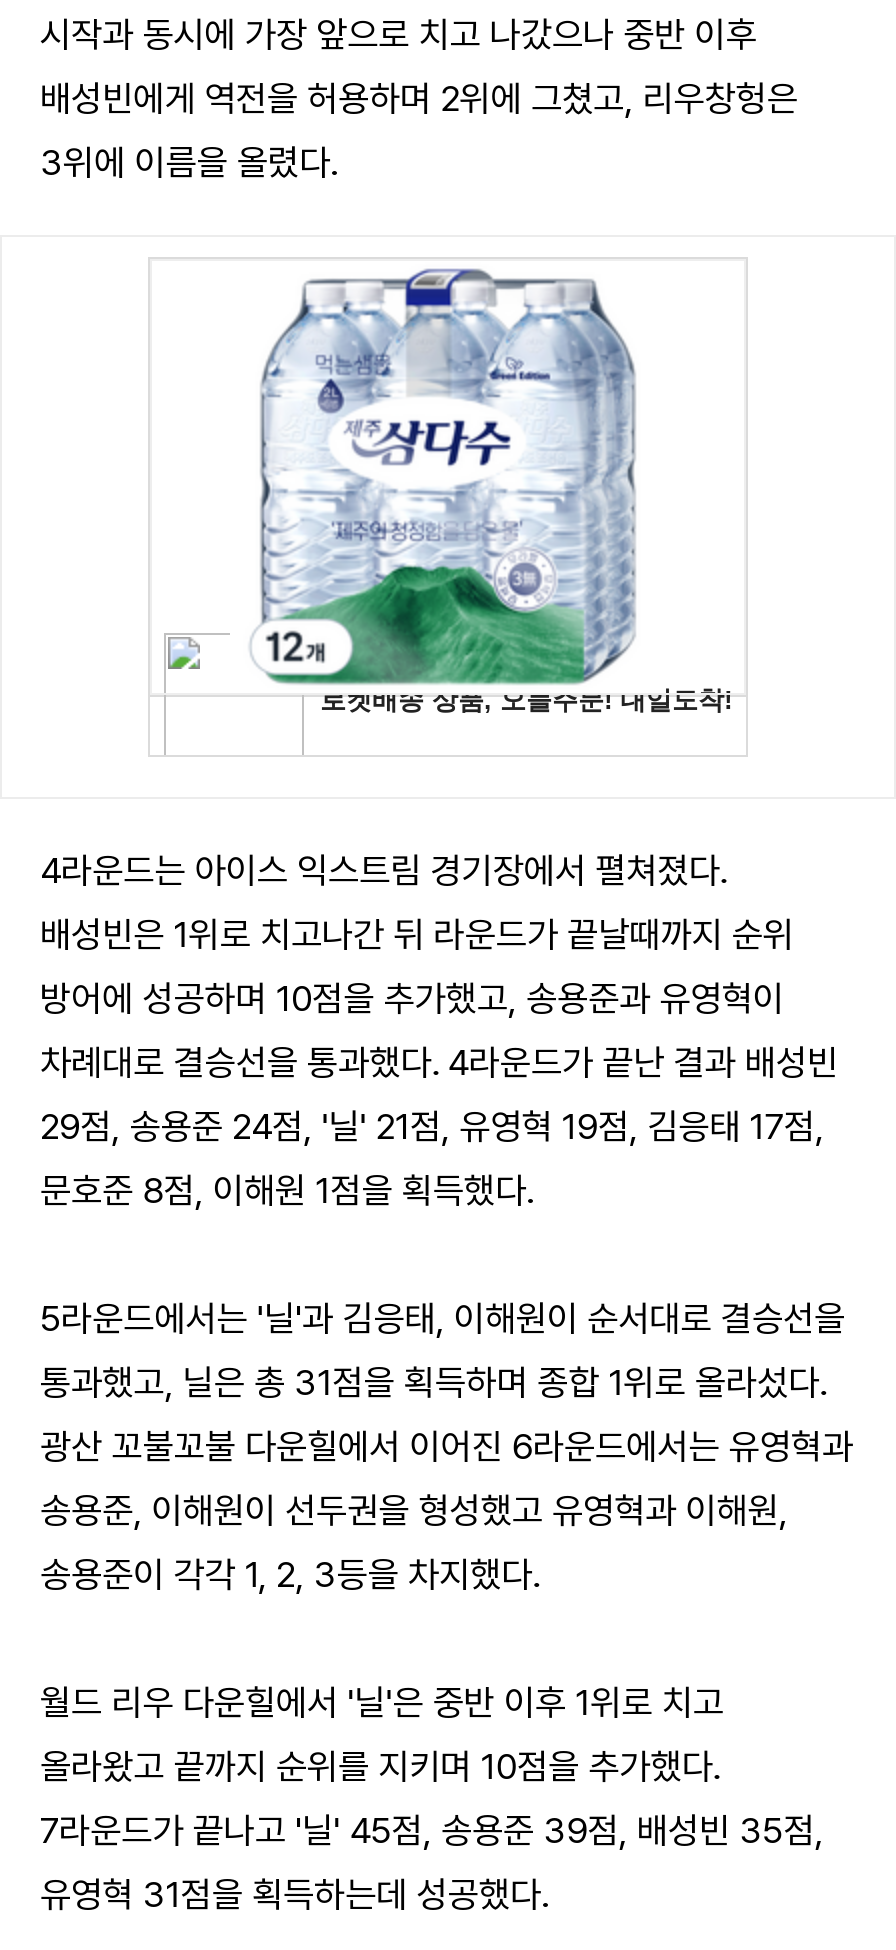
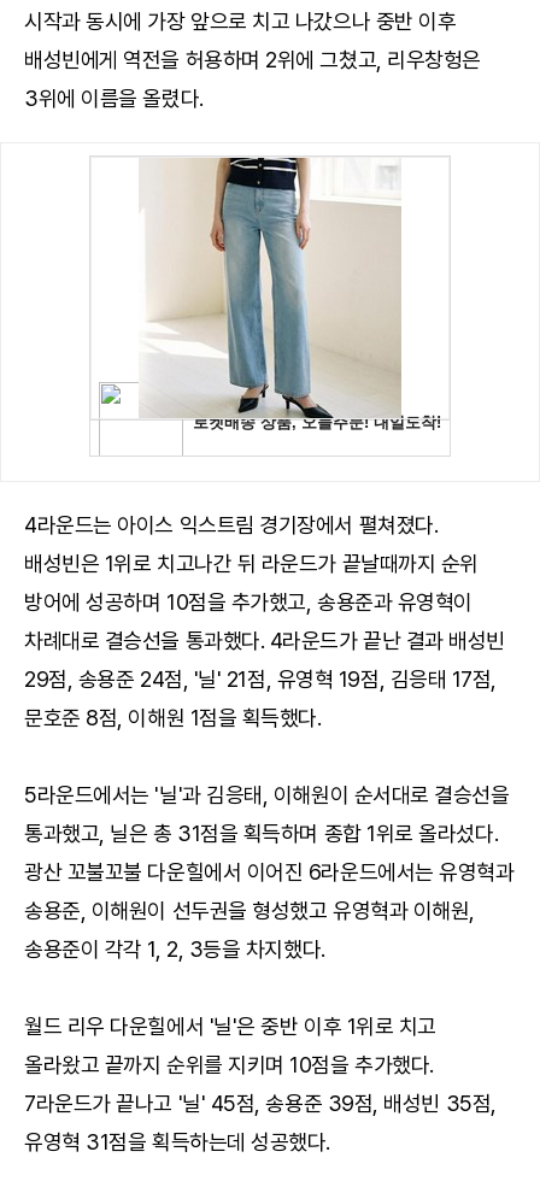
- [image]
+ [image]
